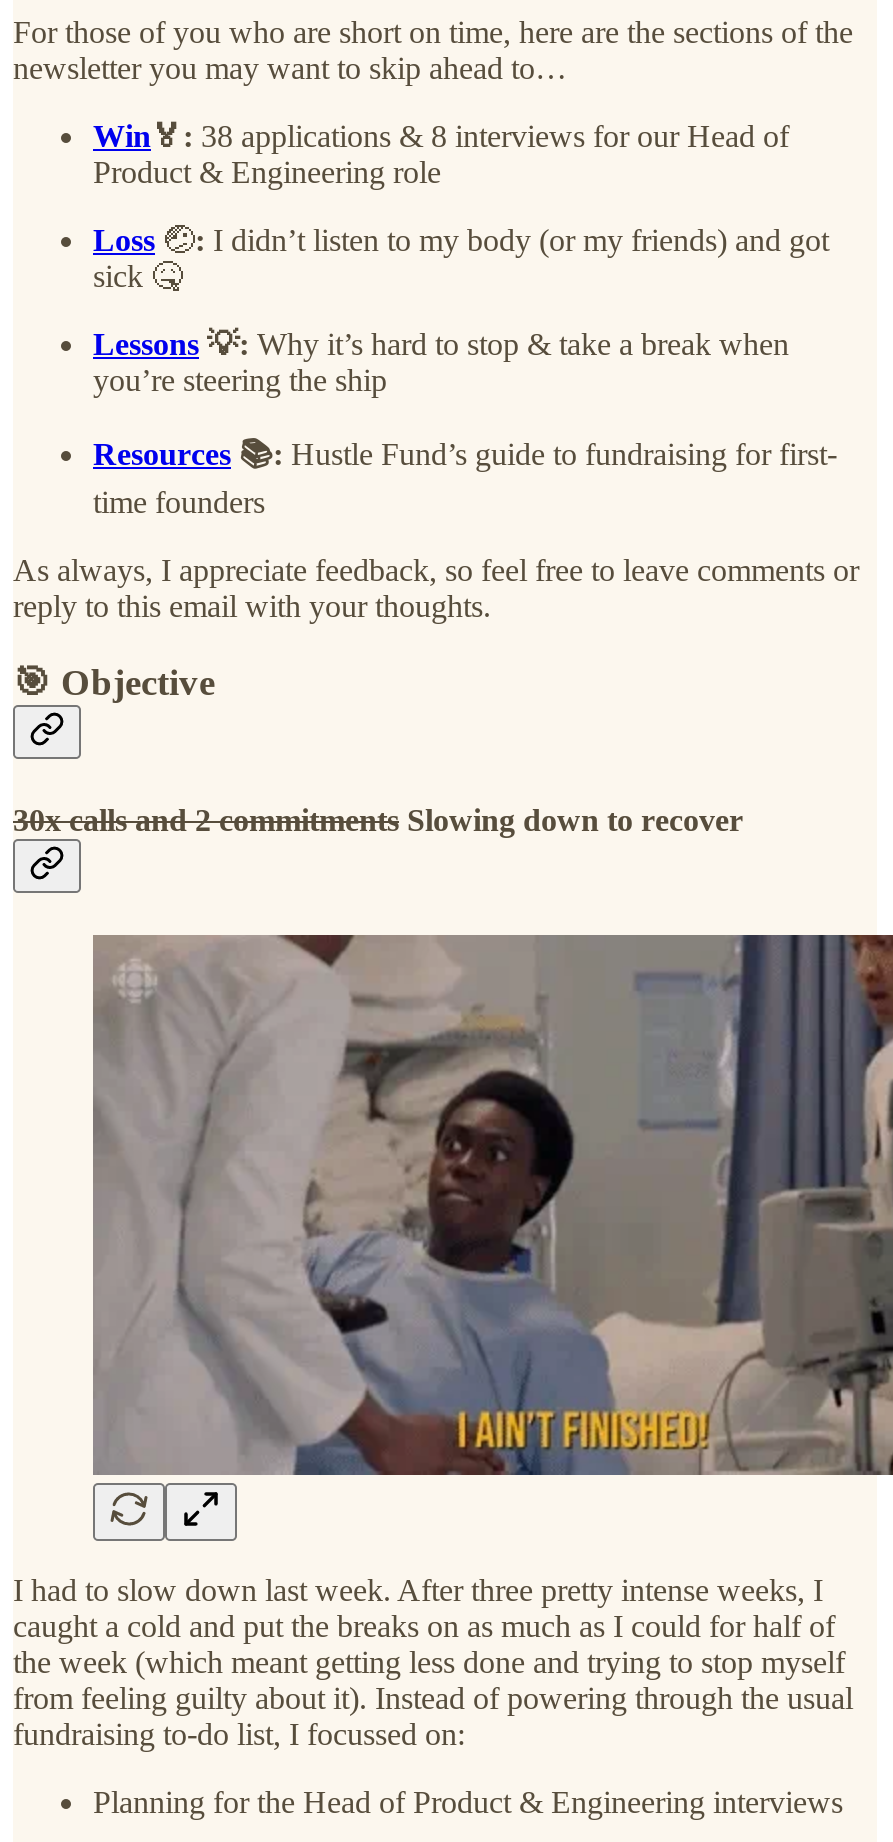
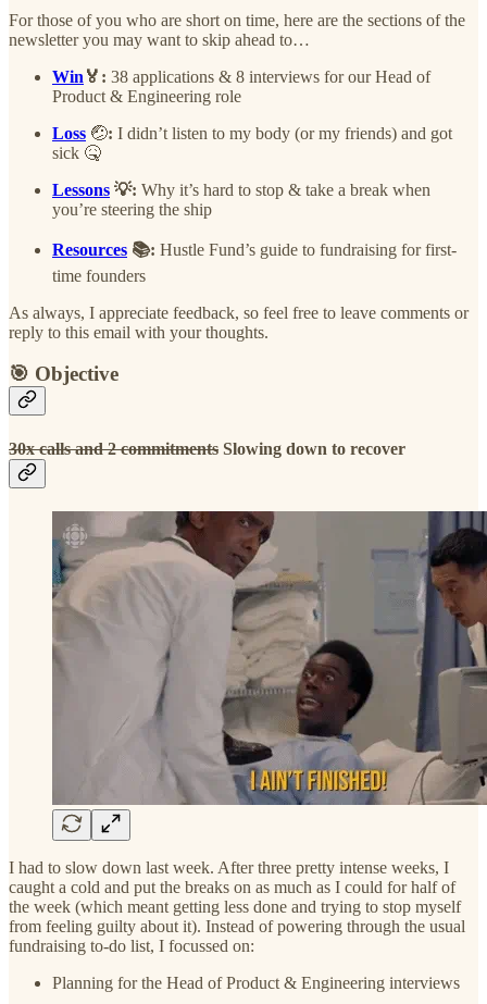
- [image]
+ [image]
